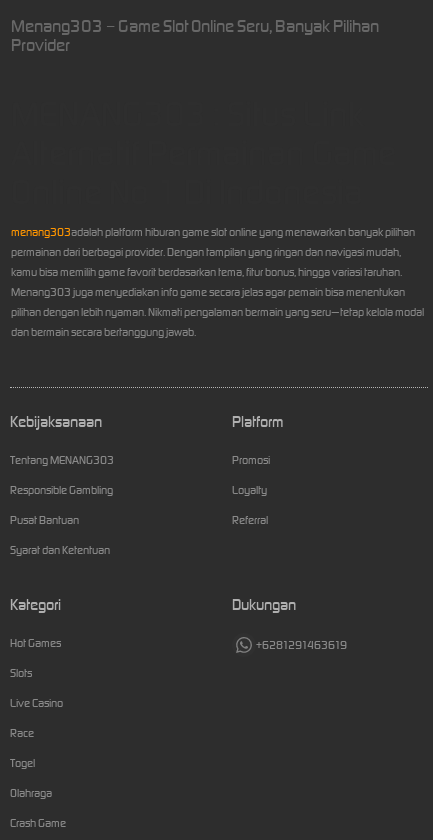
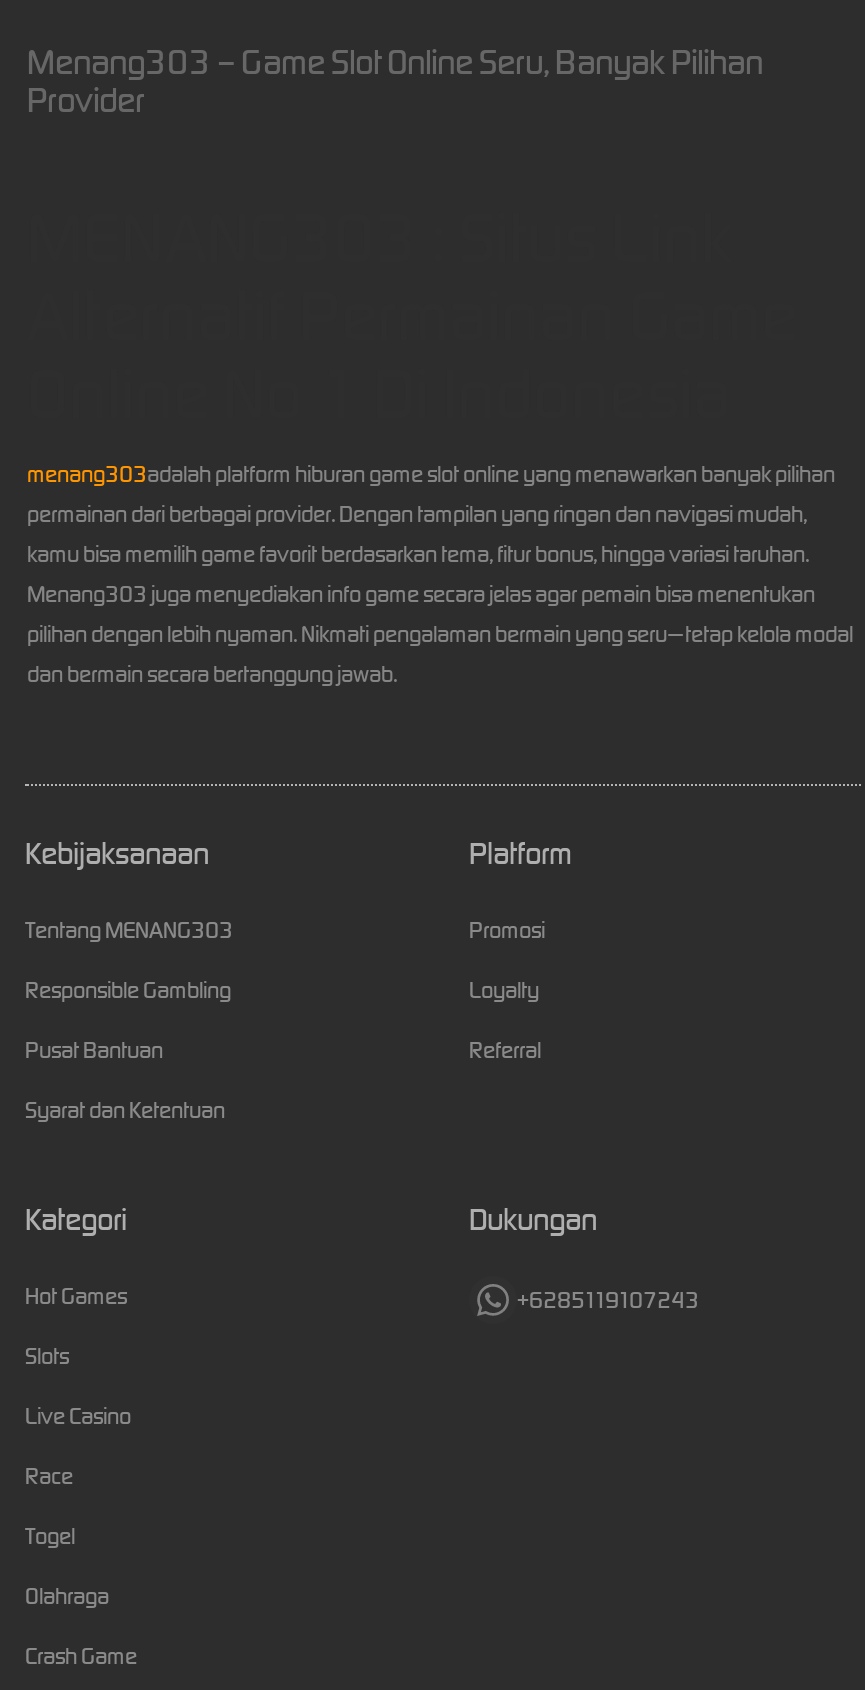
- +6281291463619
+ +6285119107243
